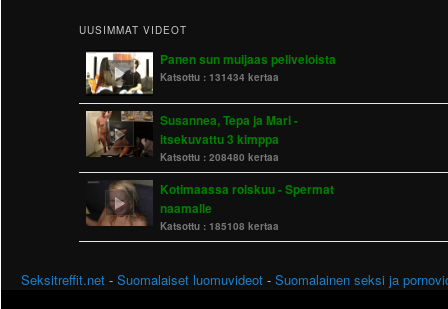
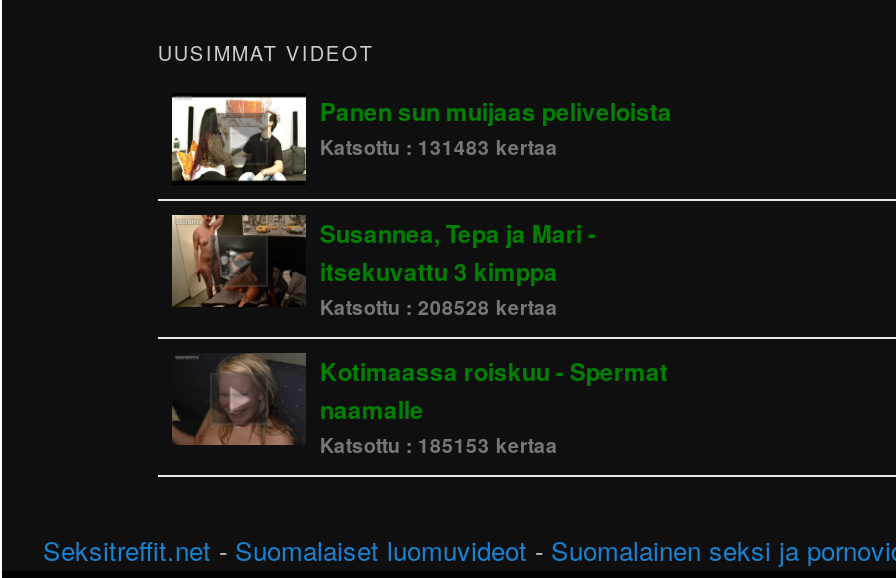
- Katsottu : 131434 kertaa
+ Katsottu : 131483 kertaa

- Katsottu : 208480 kertaa
+ Katsottu : 208528 kertaa

- Katsottu : 185108 kertaa
+ Katsottu : 185153 kertaa
